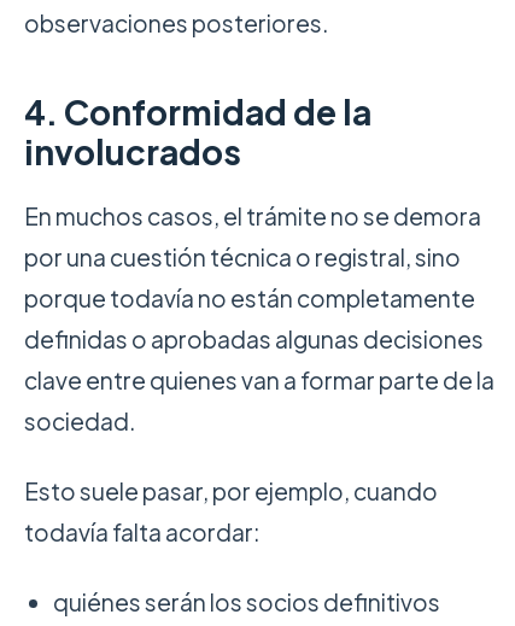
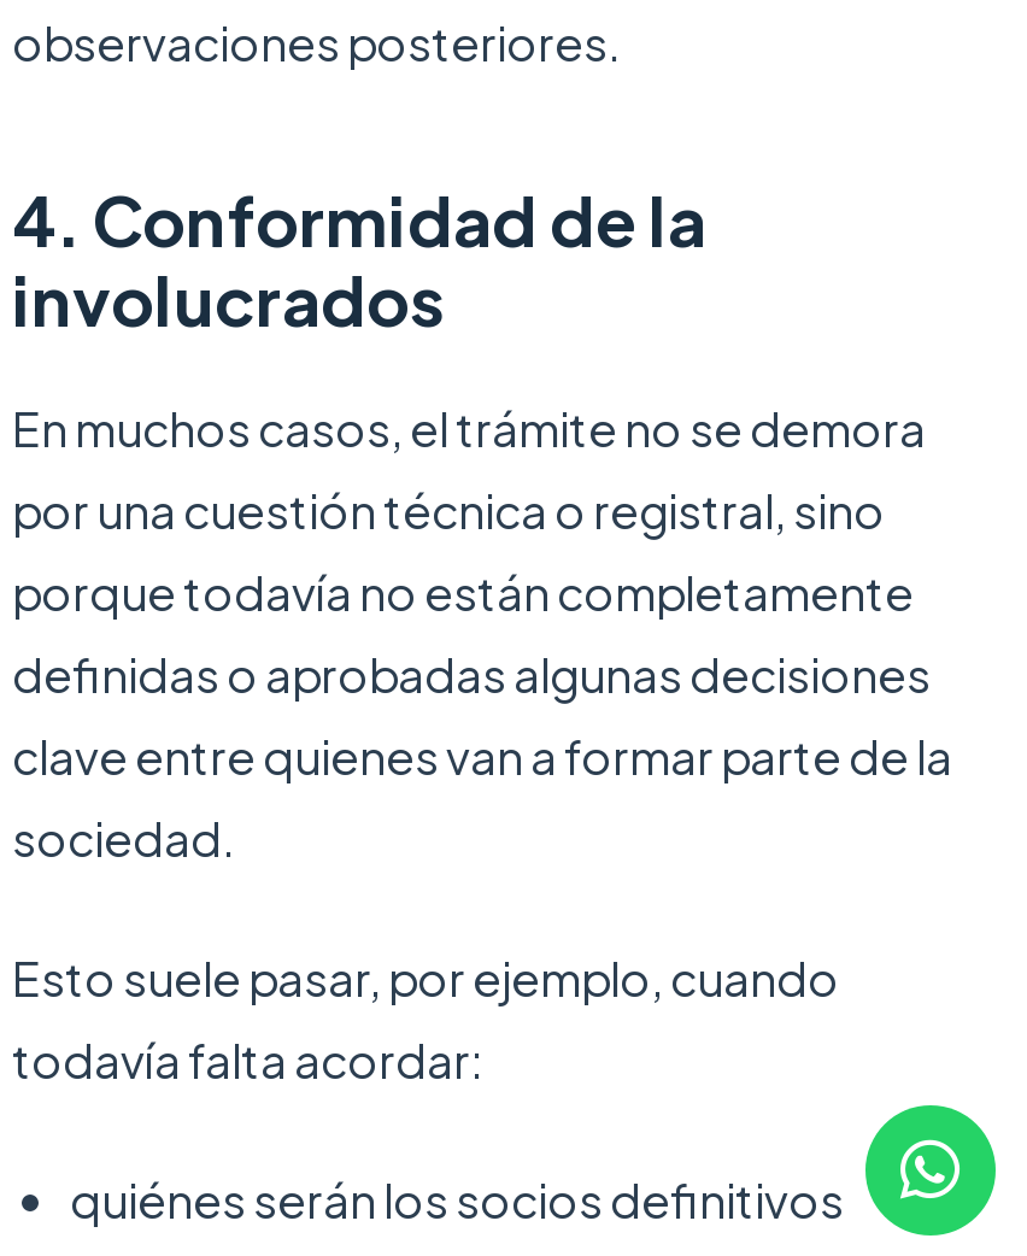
+ [image]
